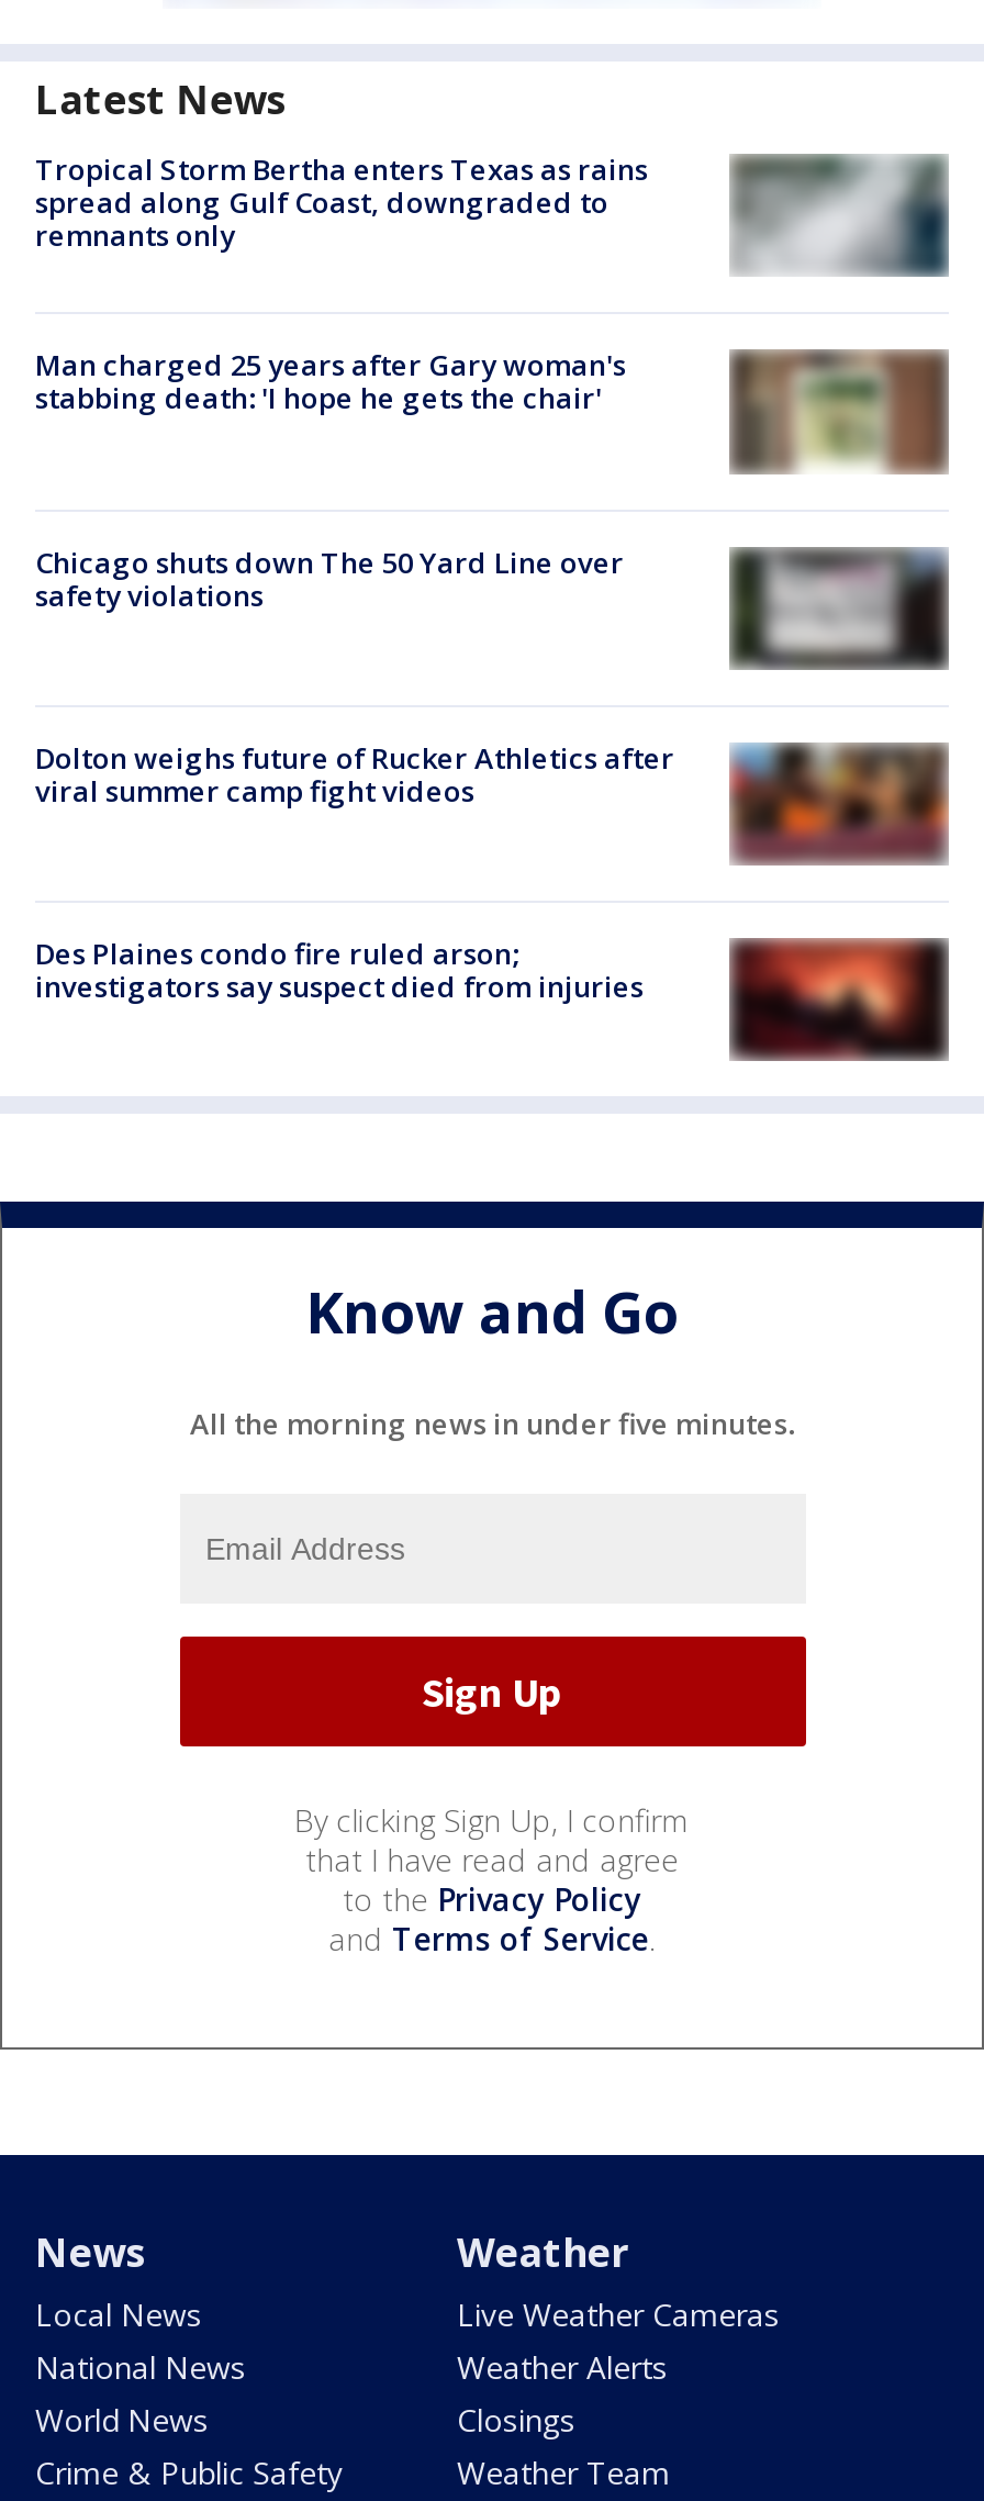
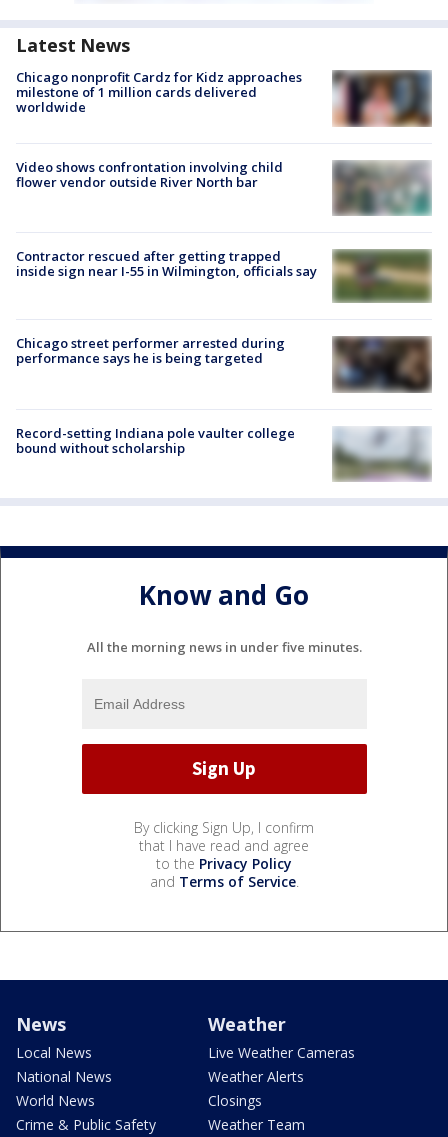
- [image]
- Tropical Storm Bertha enters Texas as rains
- spread along Gulf Coast, downgraded to
- remnants only
+ [image]
+ Chicago nonprofit Cardz for Kidz approaches
+ milestone of 1 million cards delivered
+ worldwide

- Man charged 25 years after Gary woman's
- stabbing death: 'I hope he gets the chair'
+ Video shows confrontation involving child
+ flower vendor outside River North bar

- [image]
+ [image]

- Chicago shuts down The 50 Yard Line over
- safety violations
+ Contractor rescued after getting trapped
+ inside sign near I-55 in Wilmington, officials say

- [image]
+ [image]

- Dolton weighs future of Rucker Athletics after
- viral summer camp fight videos
+ Chicago street performer arrested during
+ performance says he is being targeted

- [image]
+ [image]

- [image]
- Des Plaines condo fire ruled arson;
- investigators say suspect died from injuries
+ [image]
+ Record-setting Indiana pole vaulter college
+ bound without scholarship
